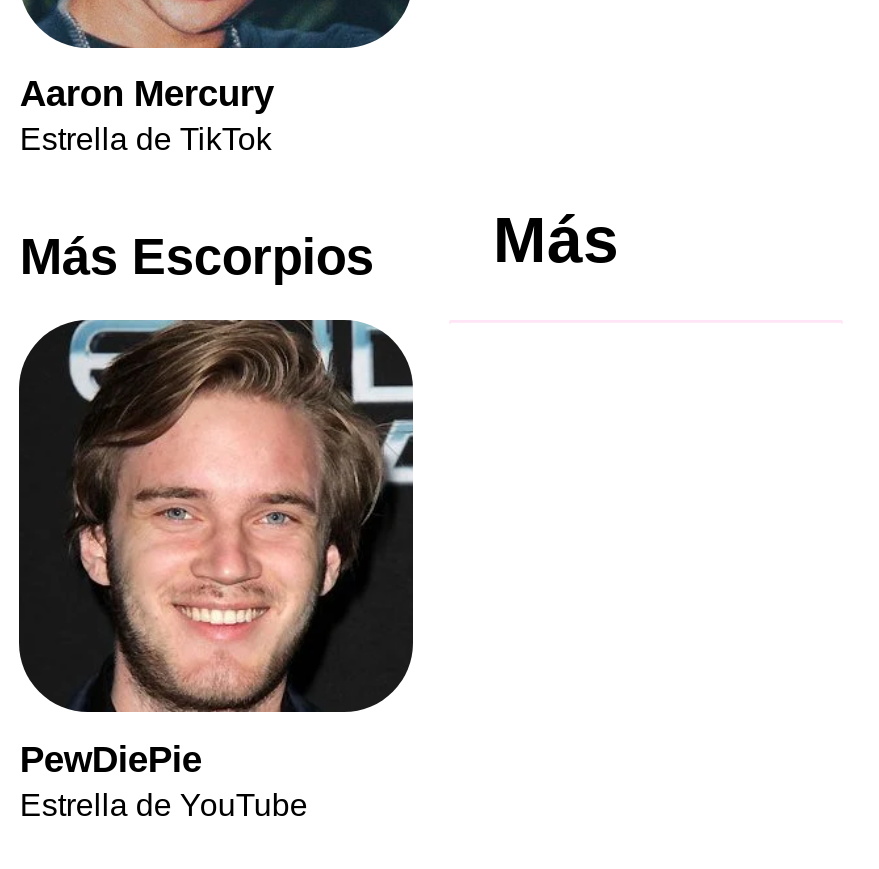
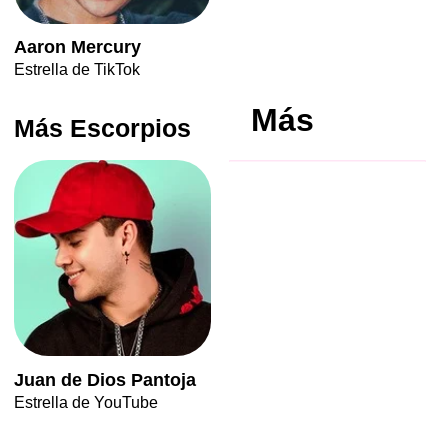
- [image]
- PewDiePie
+ [image]
+ Juan de Dios Pantoja
